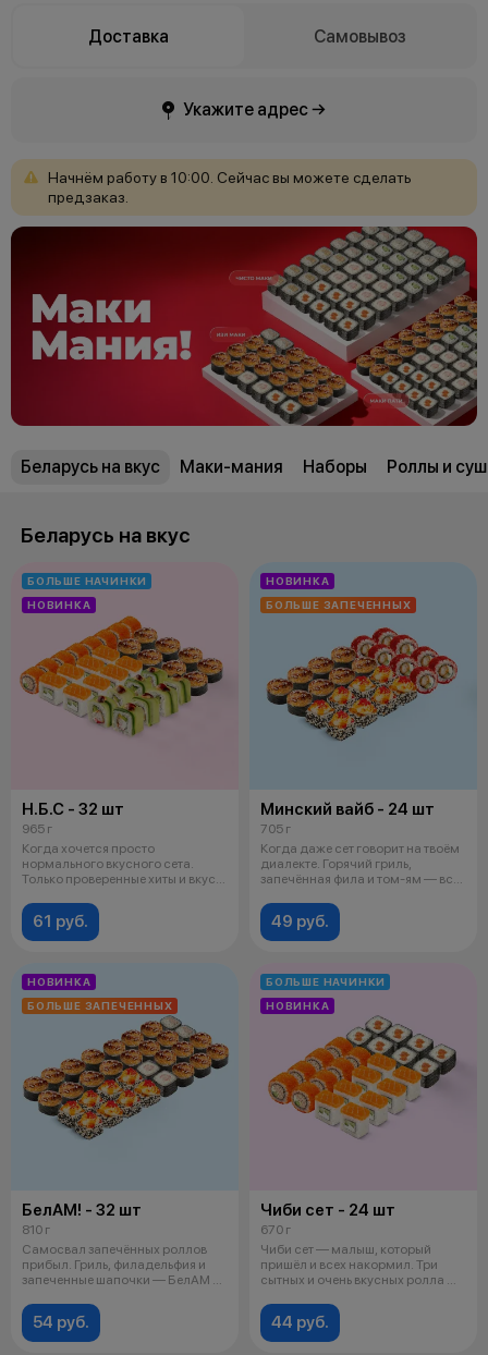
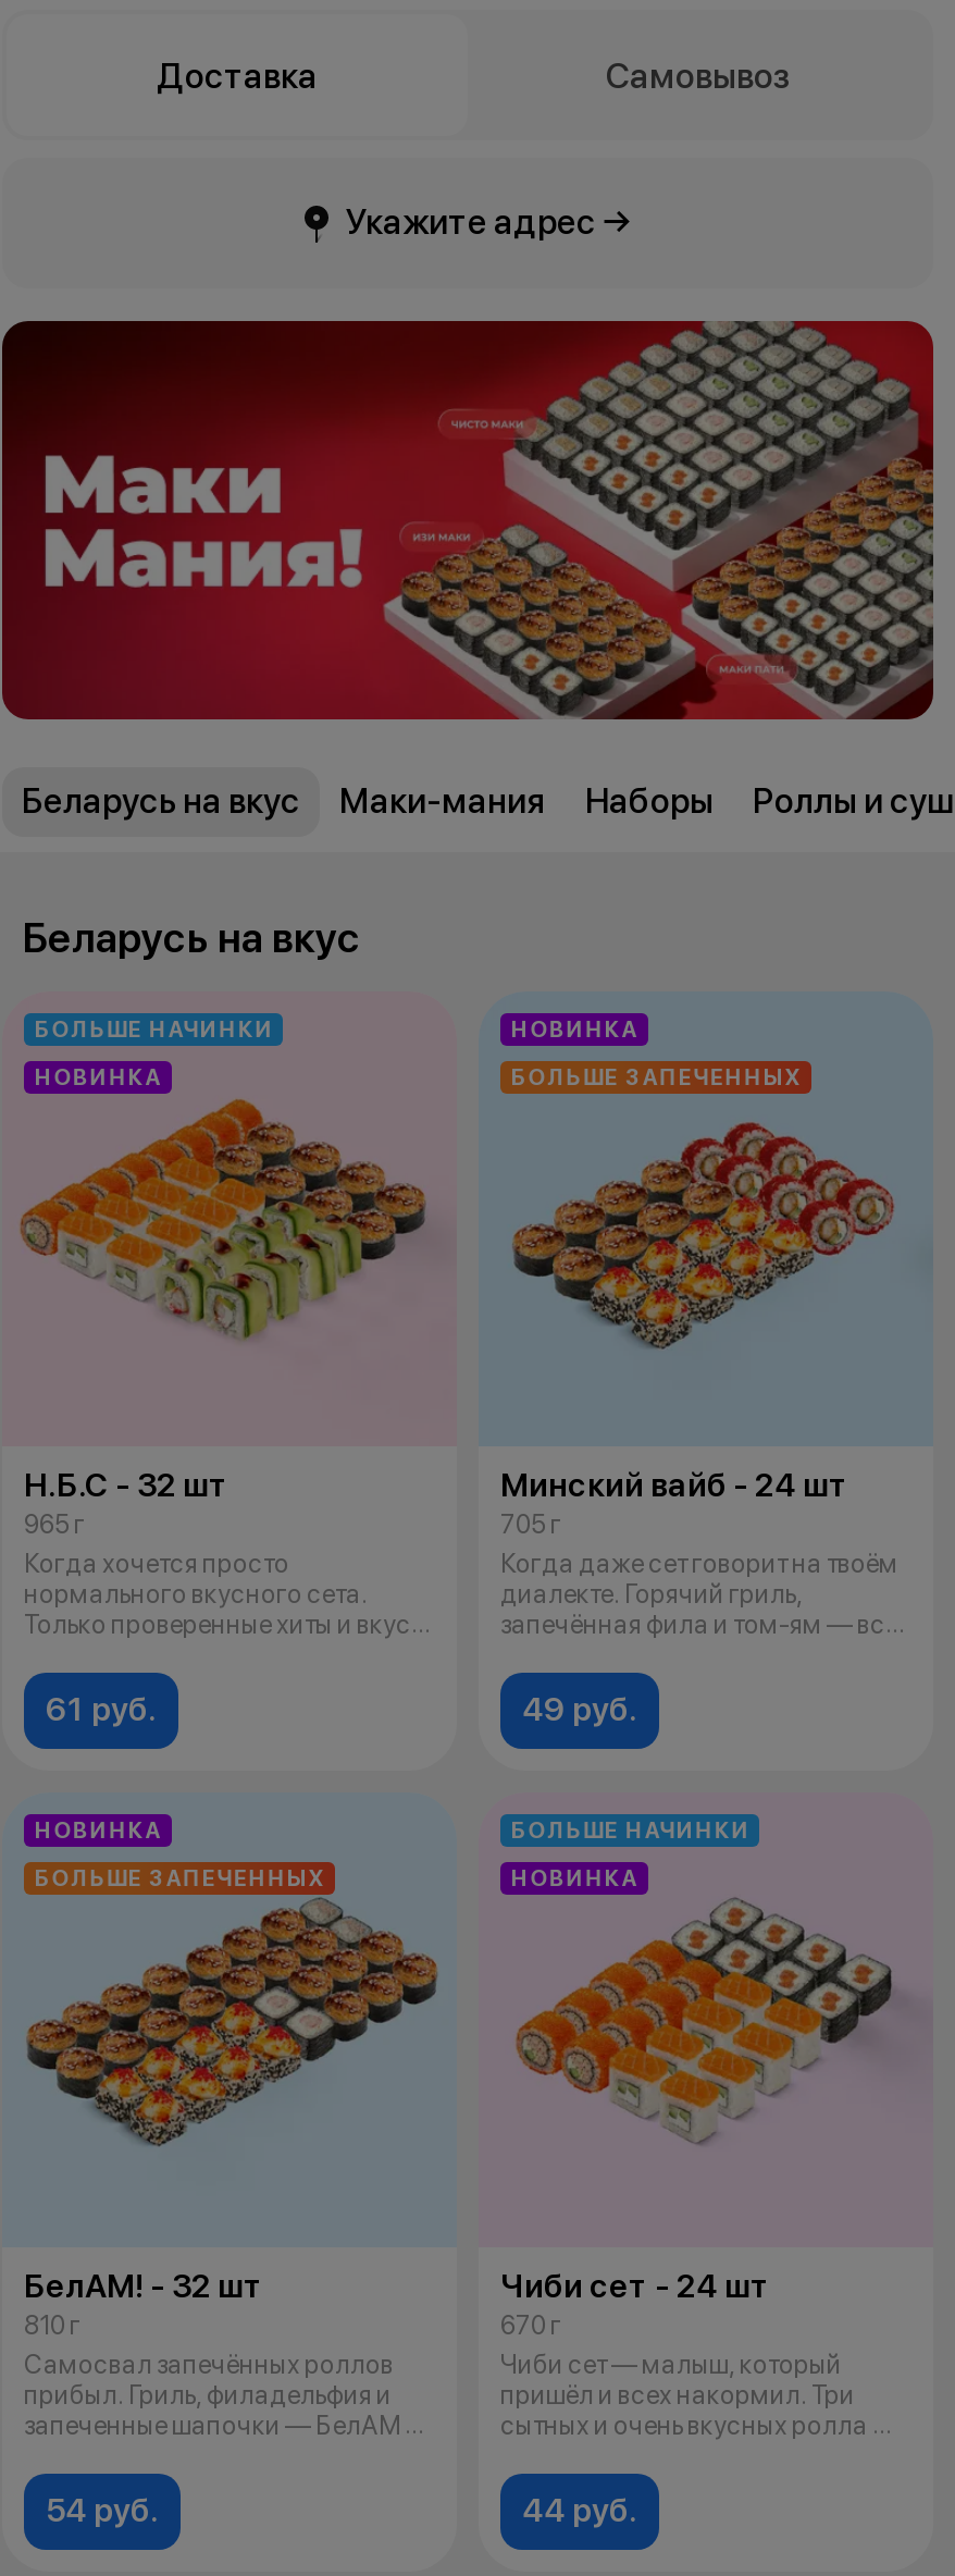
- Начнём работу в 10:00. Сейчас вы можете сделать
- предзаказ.
